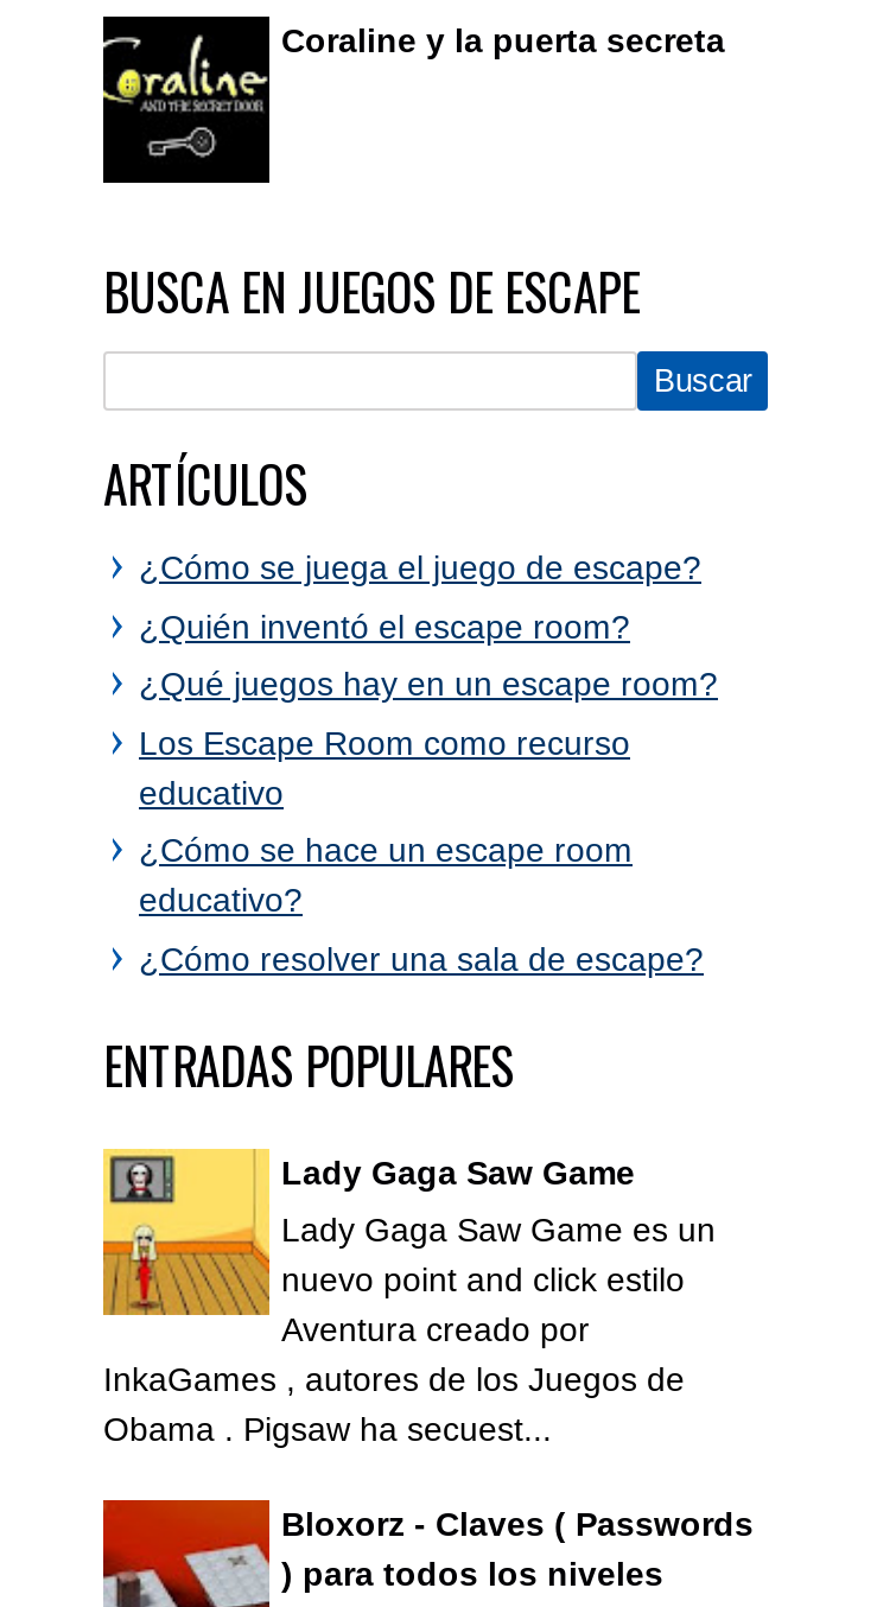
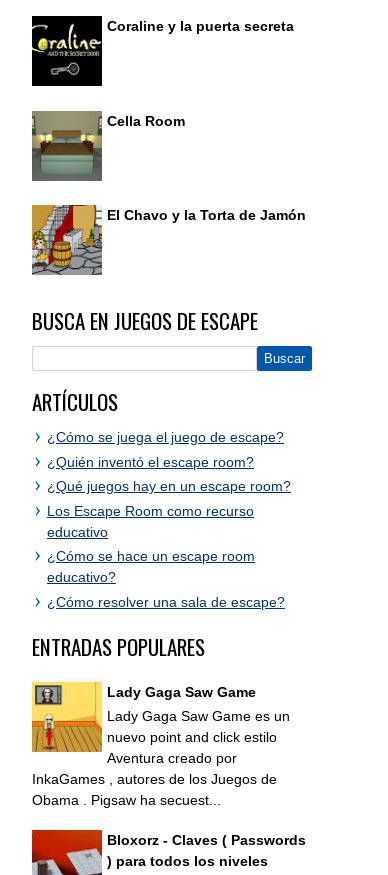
+ [image]
+ Cella Room

+ [image]
+ El Chavo y la Torta de Jamón
